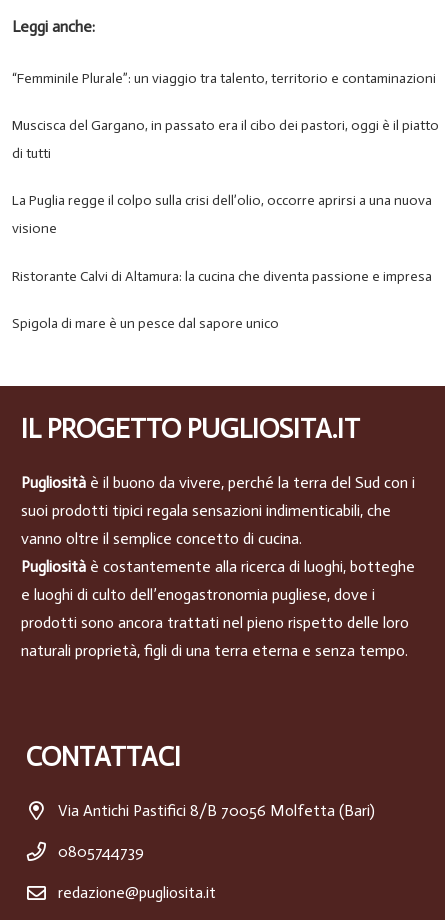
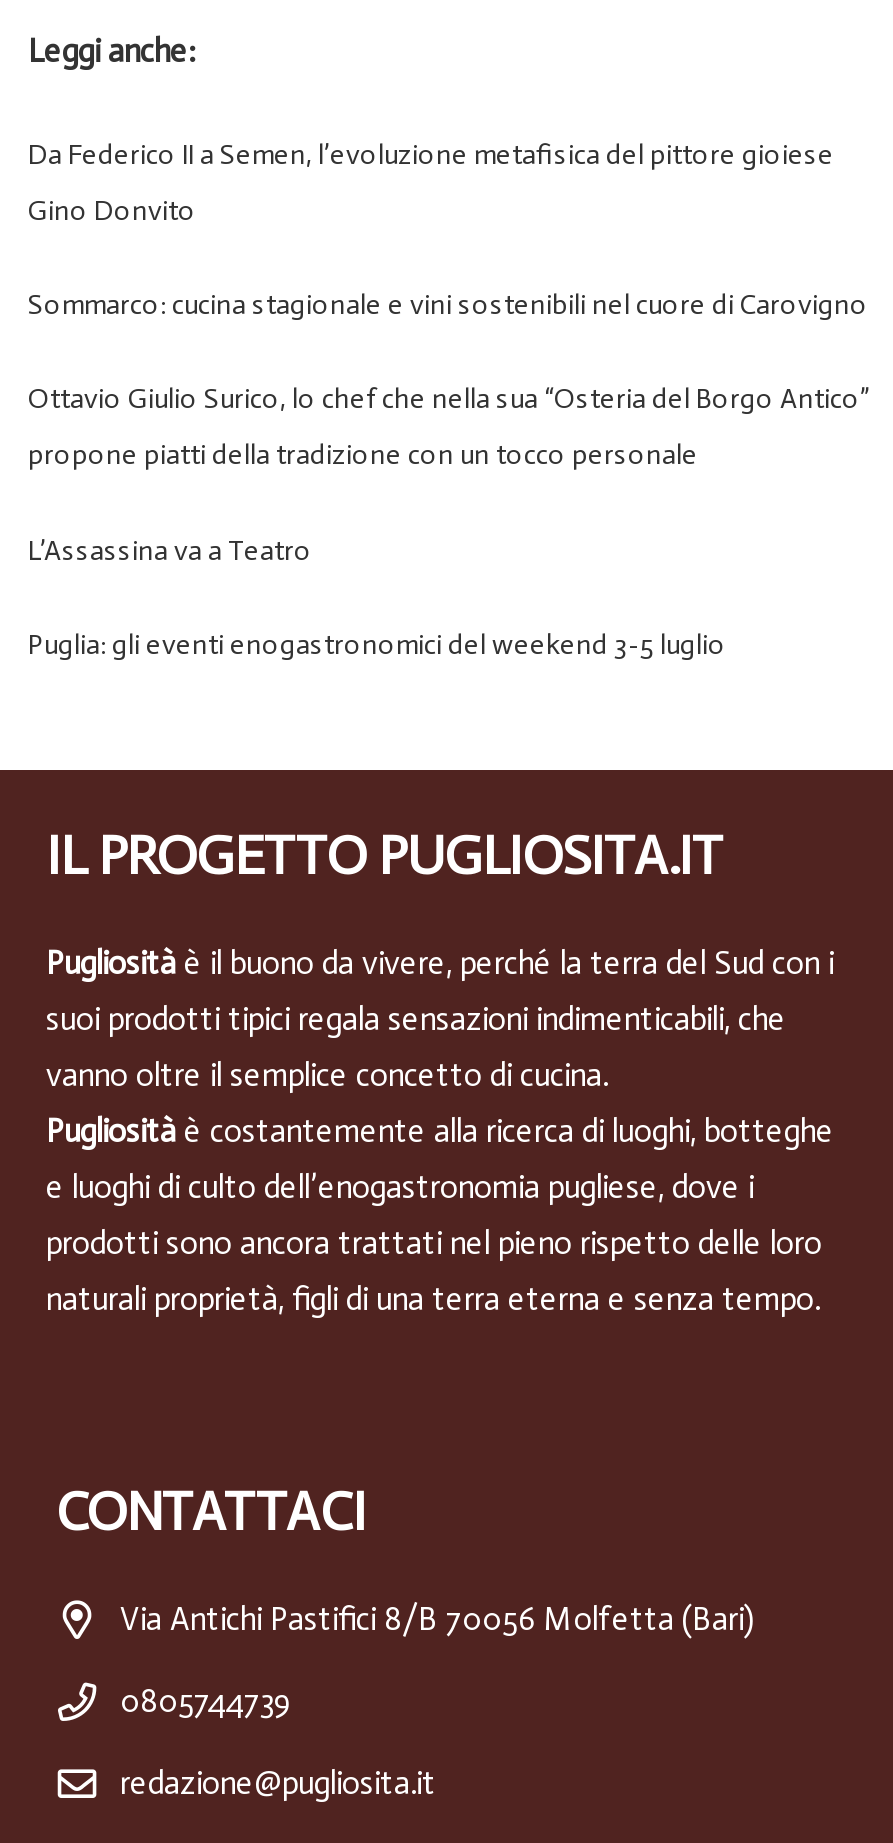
- “Femminile Plurale”: un viaggio tra talento, territorio e contaminazioni
+ Da Federico II a Semen, l’evoluzione metafisica del pittore gioiese

- Muscisca del Gargano, in passato era il cibo dei pastori, oggi è il piatto
+ Gino Donvito

- di tutti
+ Sommarco: cucina stagionale e vini sostenibili nel cuore di Carovigno

- La Puglia regge il colpo sulla crisi dell’olio, occorre aprirsi a una nuova
+ Ottavio Giulio Surico, lo chef che nella sua “Osteria del Borgo Antico”

- visione
+ propone piatti della tradizione con un tocco personale

- Ristorante Calvi di Altamura: la cucina che diventa passione e impresa
+ L’Assassina va a Teatro

- Spigola di mare è un pesce dal sapore unico
+ Puglia: gli eventi enogastronomici del weekend 3-5 luglio
